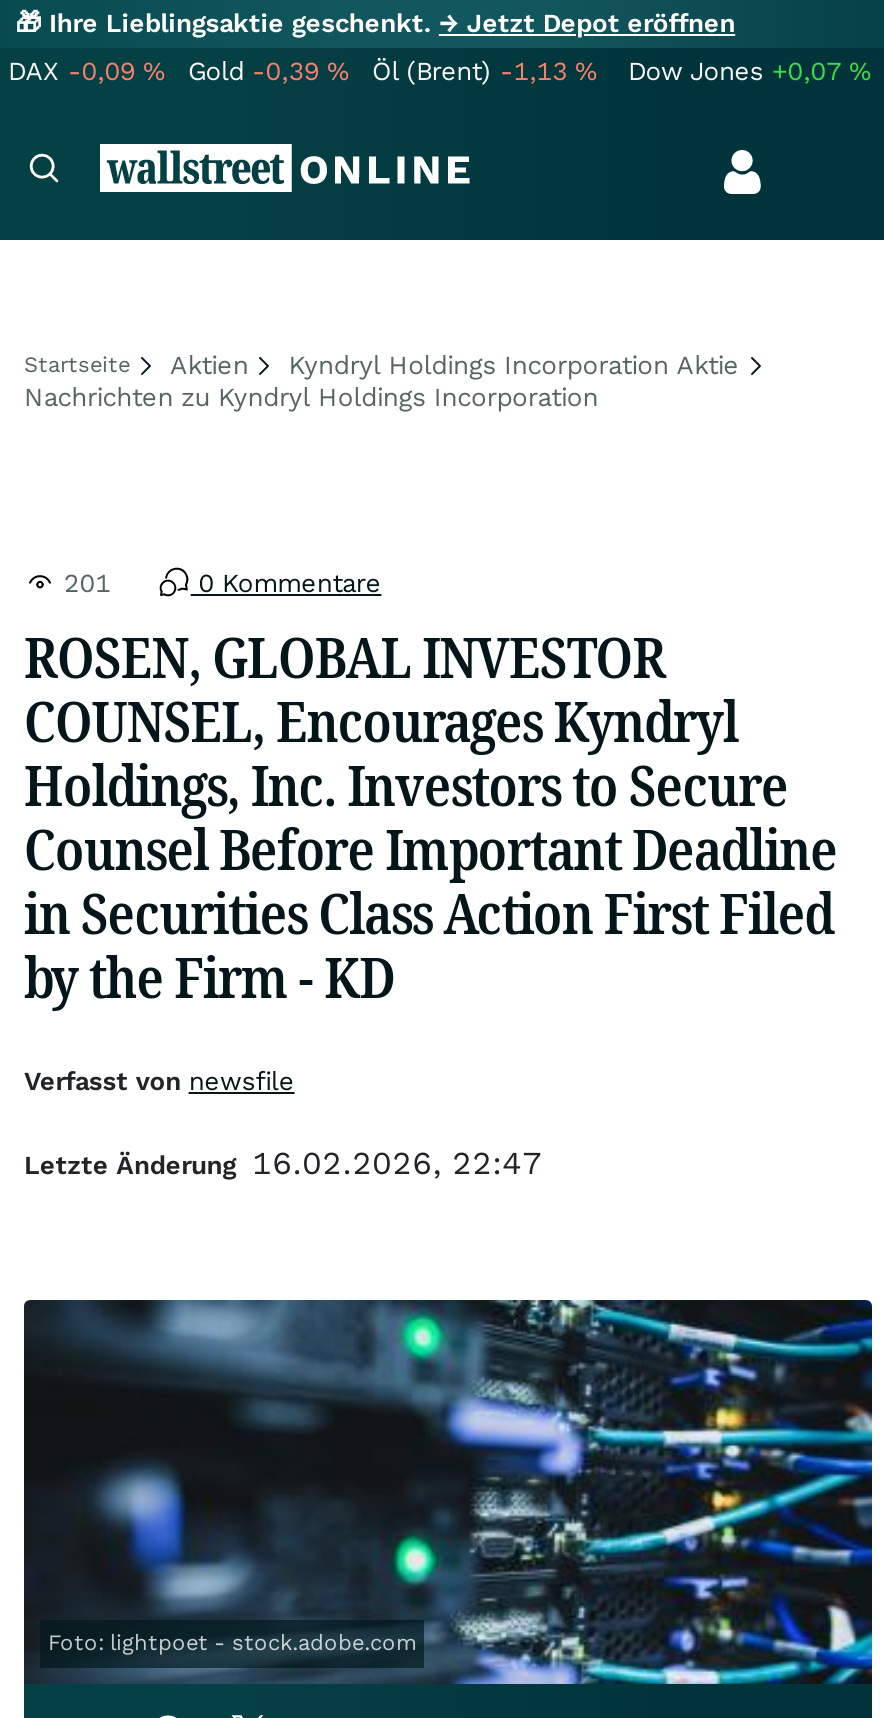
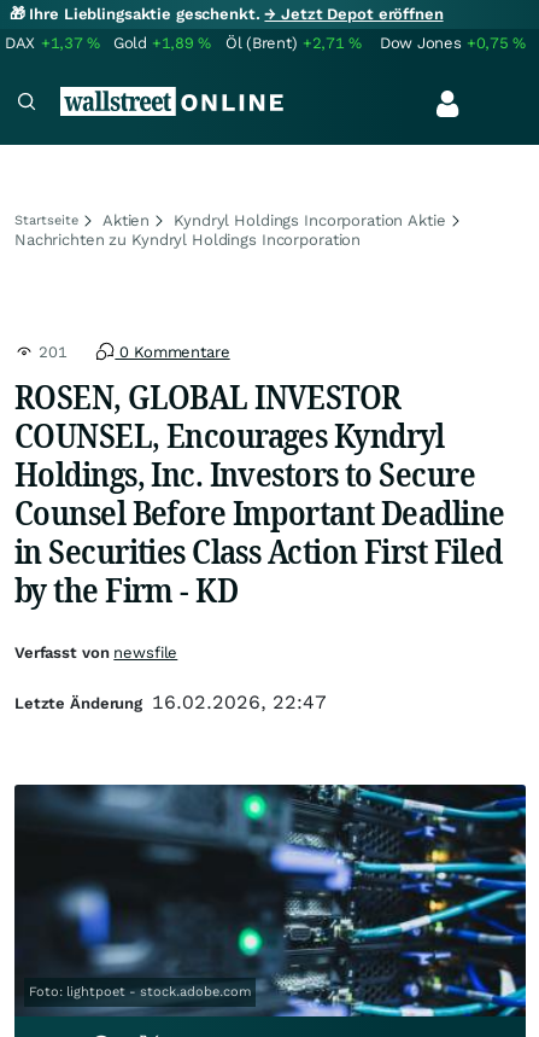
- DAX -0,09%
+ DAX +1,37%

- Gold -0,39%
+ Gold +1,89%

- Öl (Brent) -1,13%
+ Öl (Brent) +2,71%

- Dow Jones +0,07%
+ Dow Jones +0,75%
